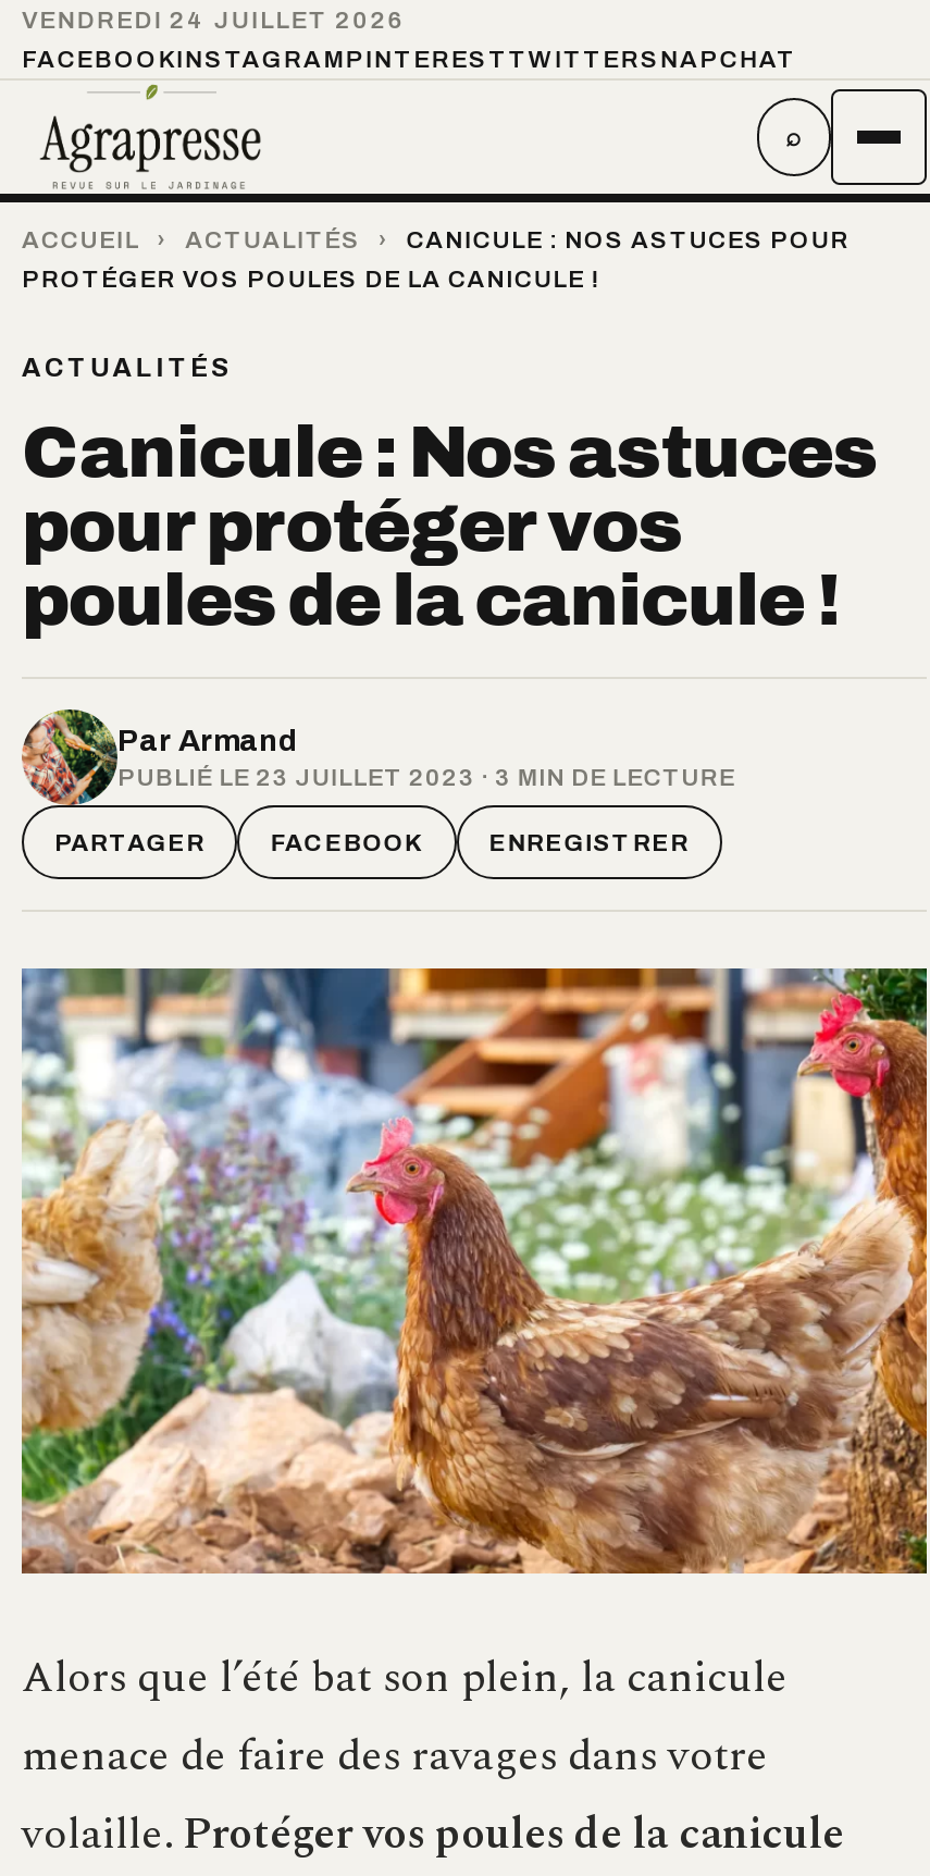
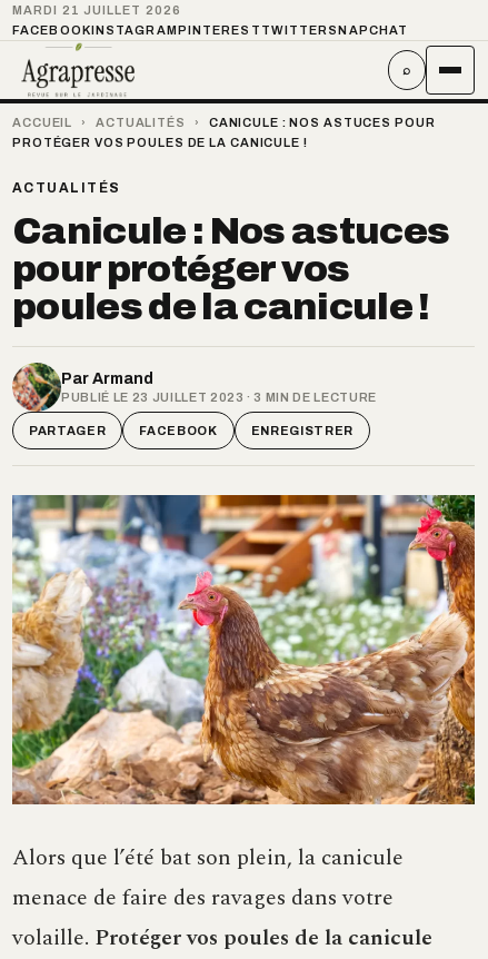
- VENDREDI 24 JUILLET 2026
+ MARDI 21 JUILLET 2026
